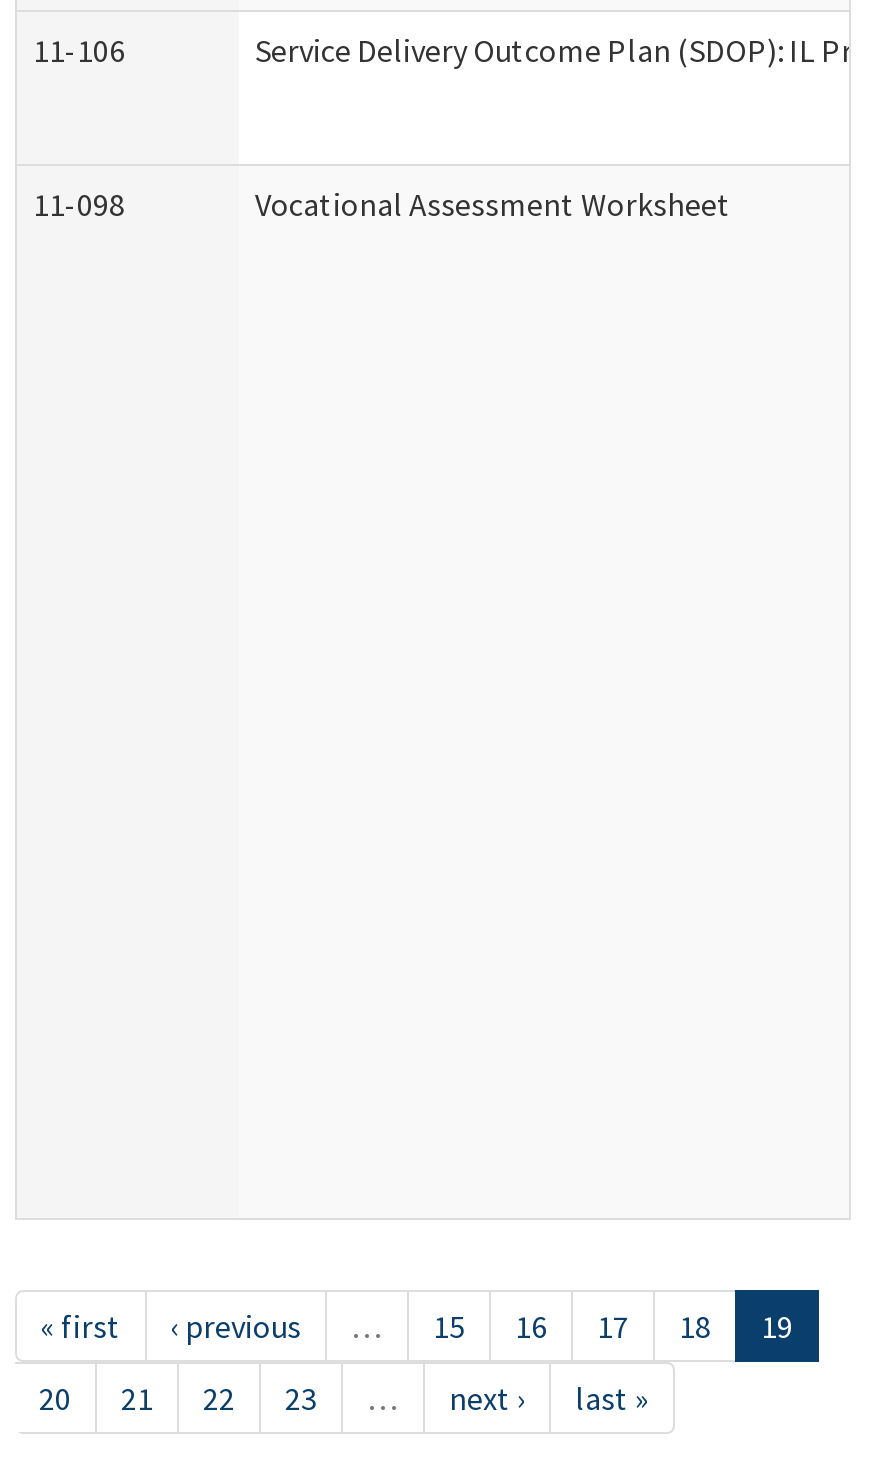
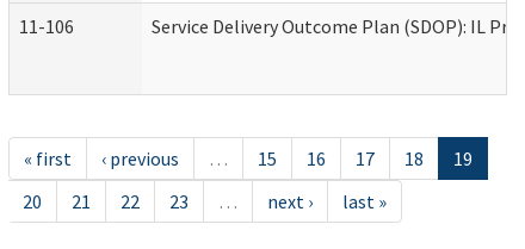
- 11-098
- Vocational Assessment Worksheet
